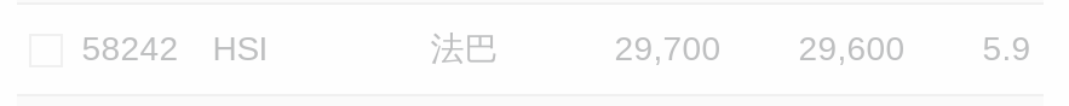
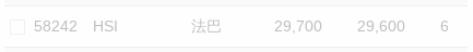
- 29,700 29,600 5.9
+ 29,700 29,600 6
